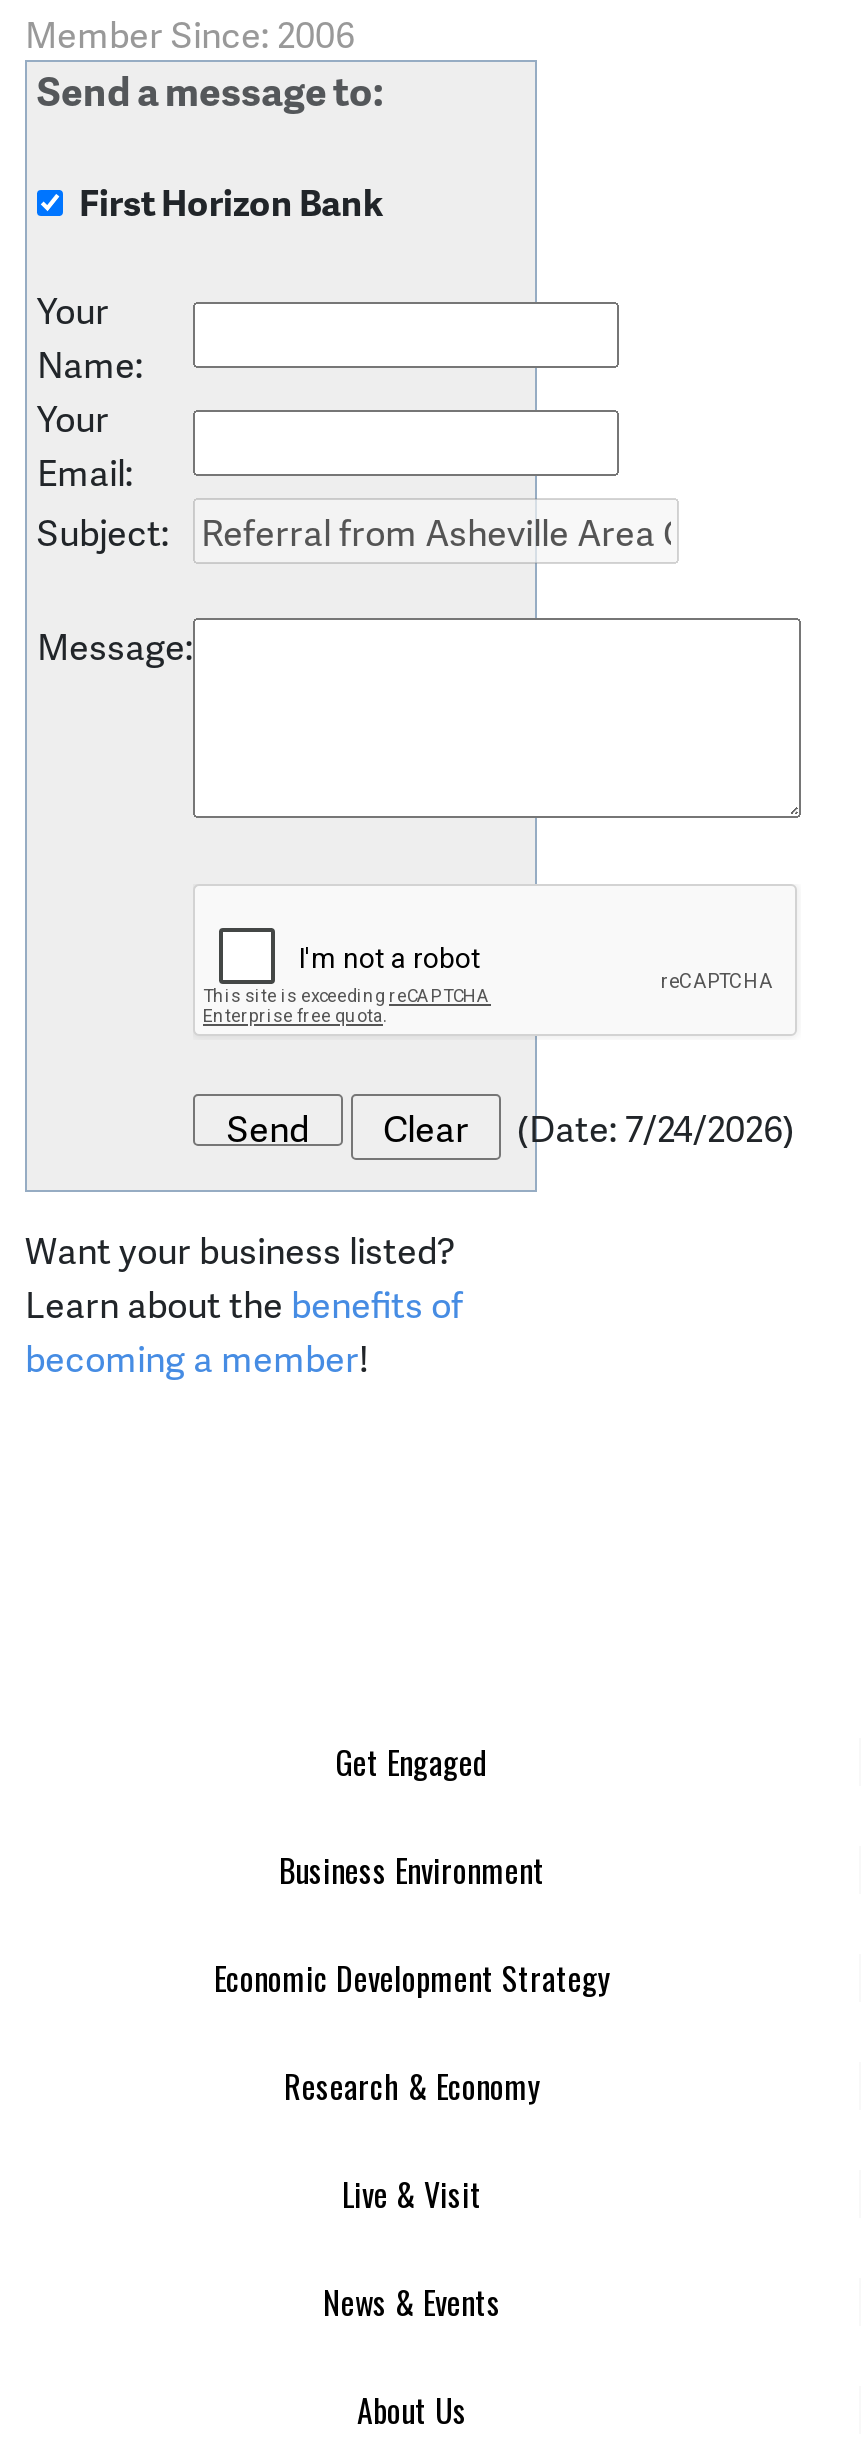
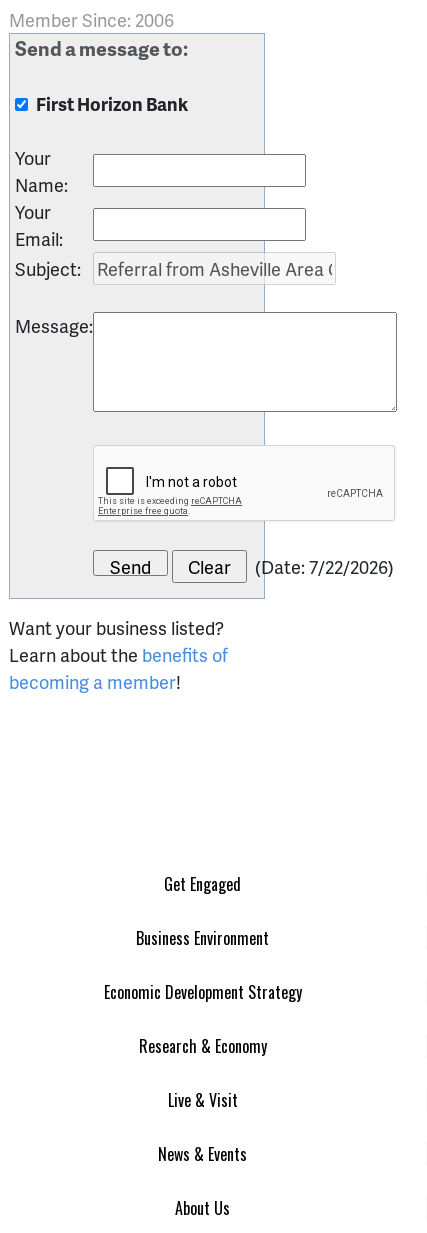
- (Date: 7/24/2026)
+ (Date: 7/22/2026)
